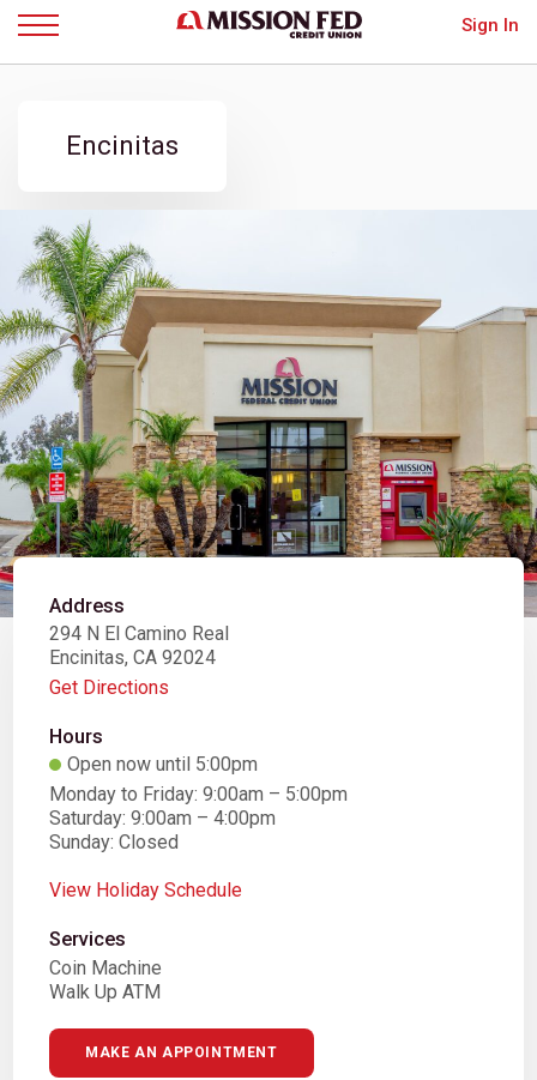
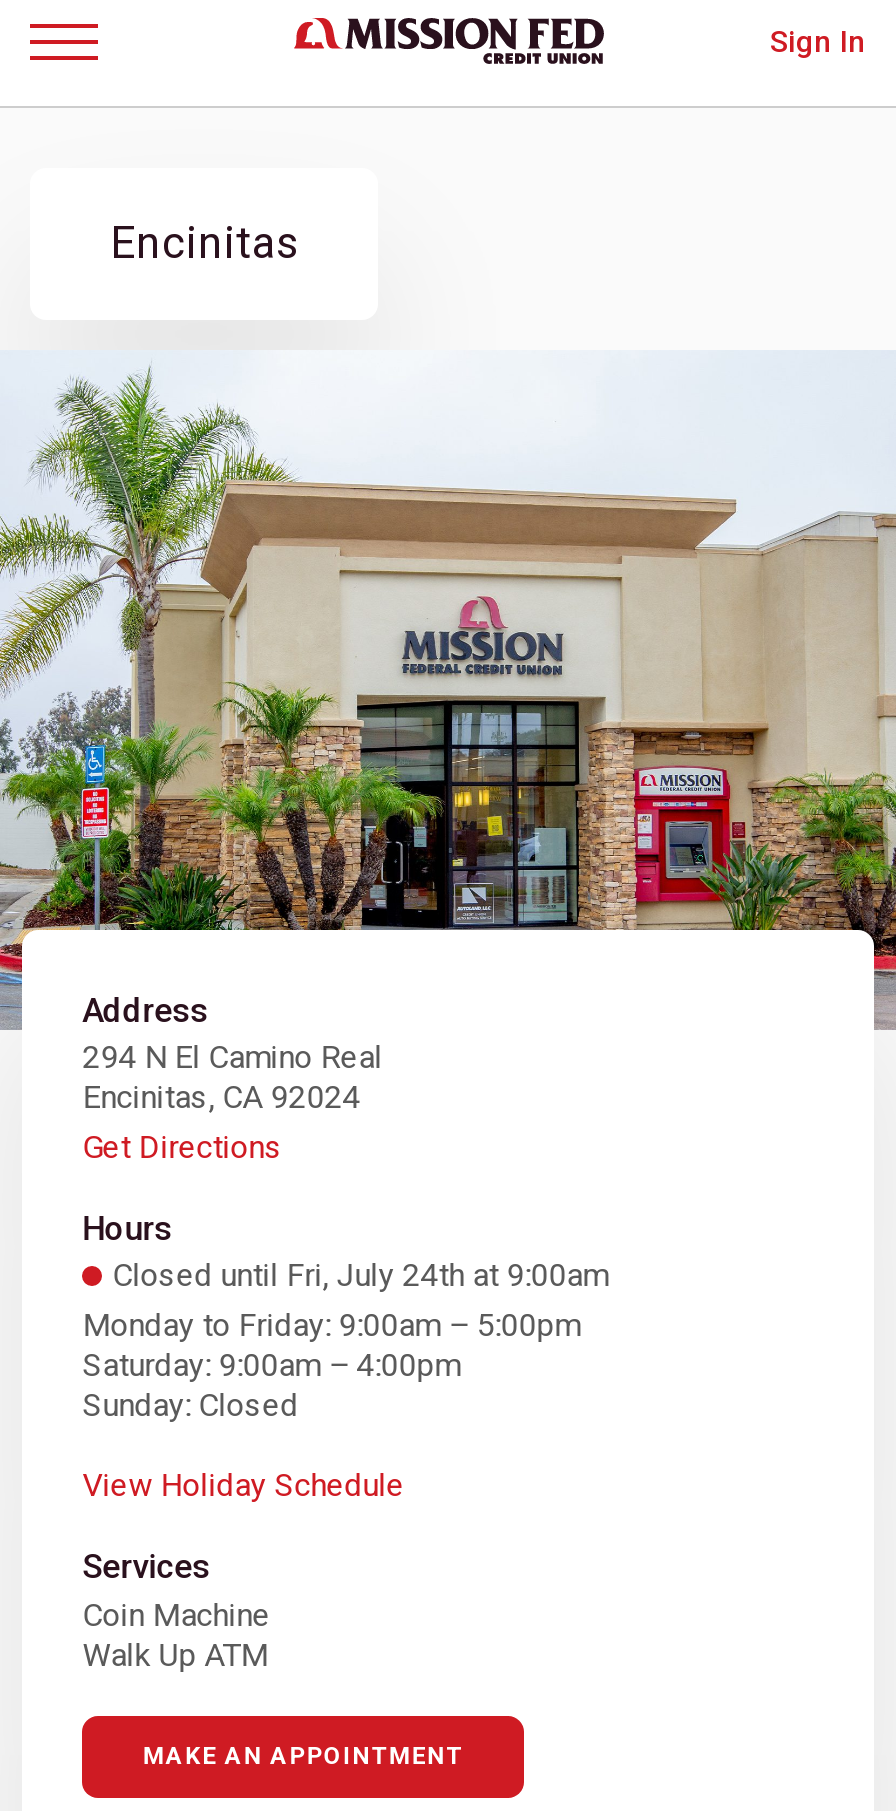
- Open now until 5:00pm
+ Closed until Fri, July 24th at 9:00am
